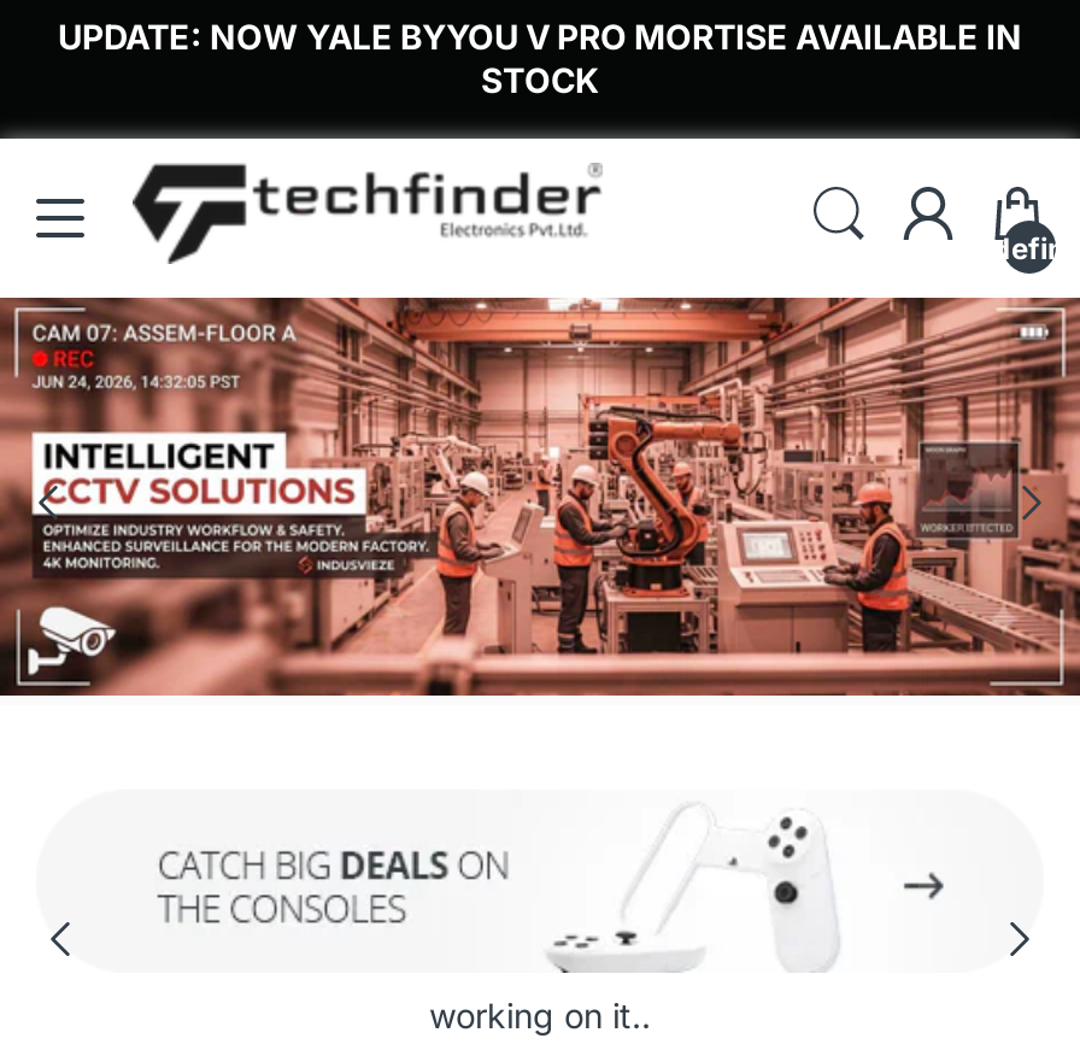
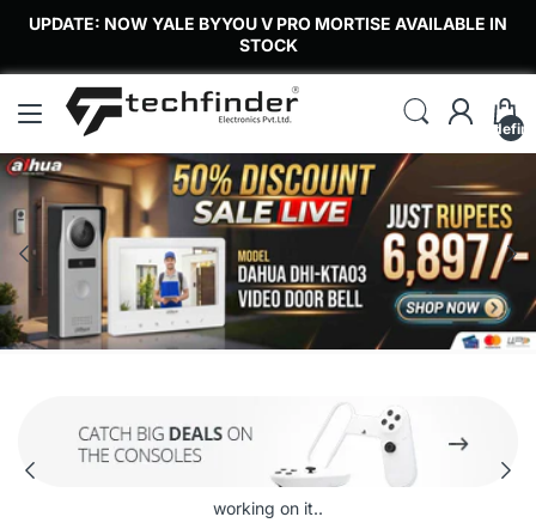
- [image]
+ [image]
